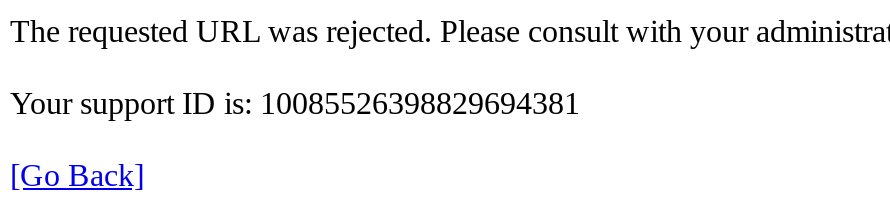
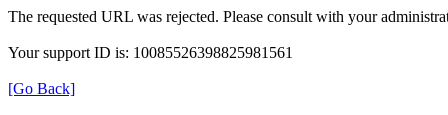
- Your support ID is: 10085526398829694381
+ Your support ID is: 10085526398825981561
